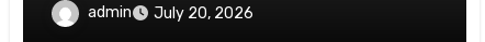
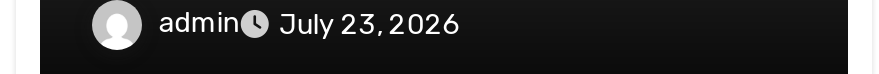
- admin July 20, 2026
+ admin July 23, 2026
